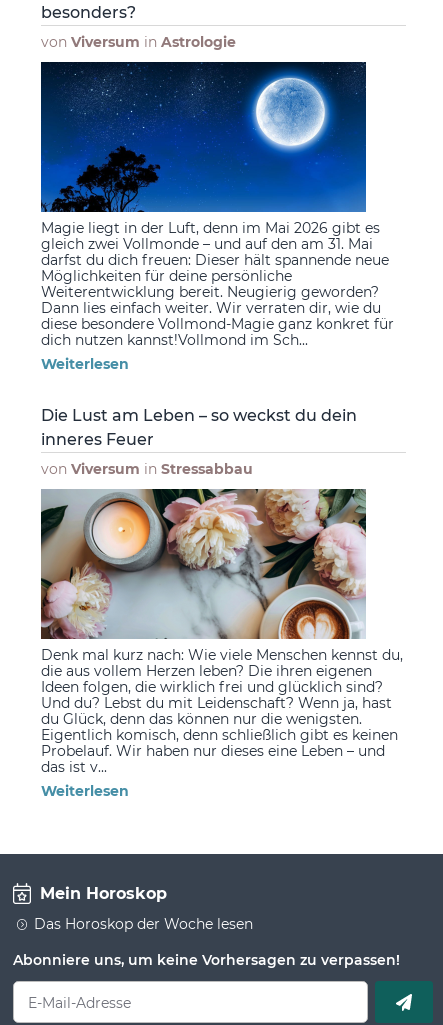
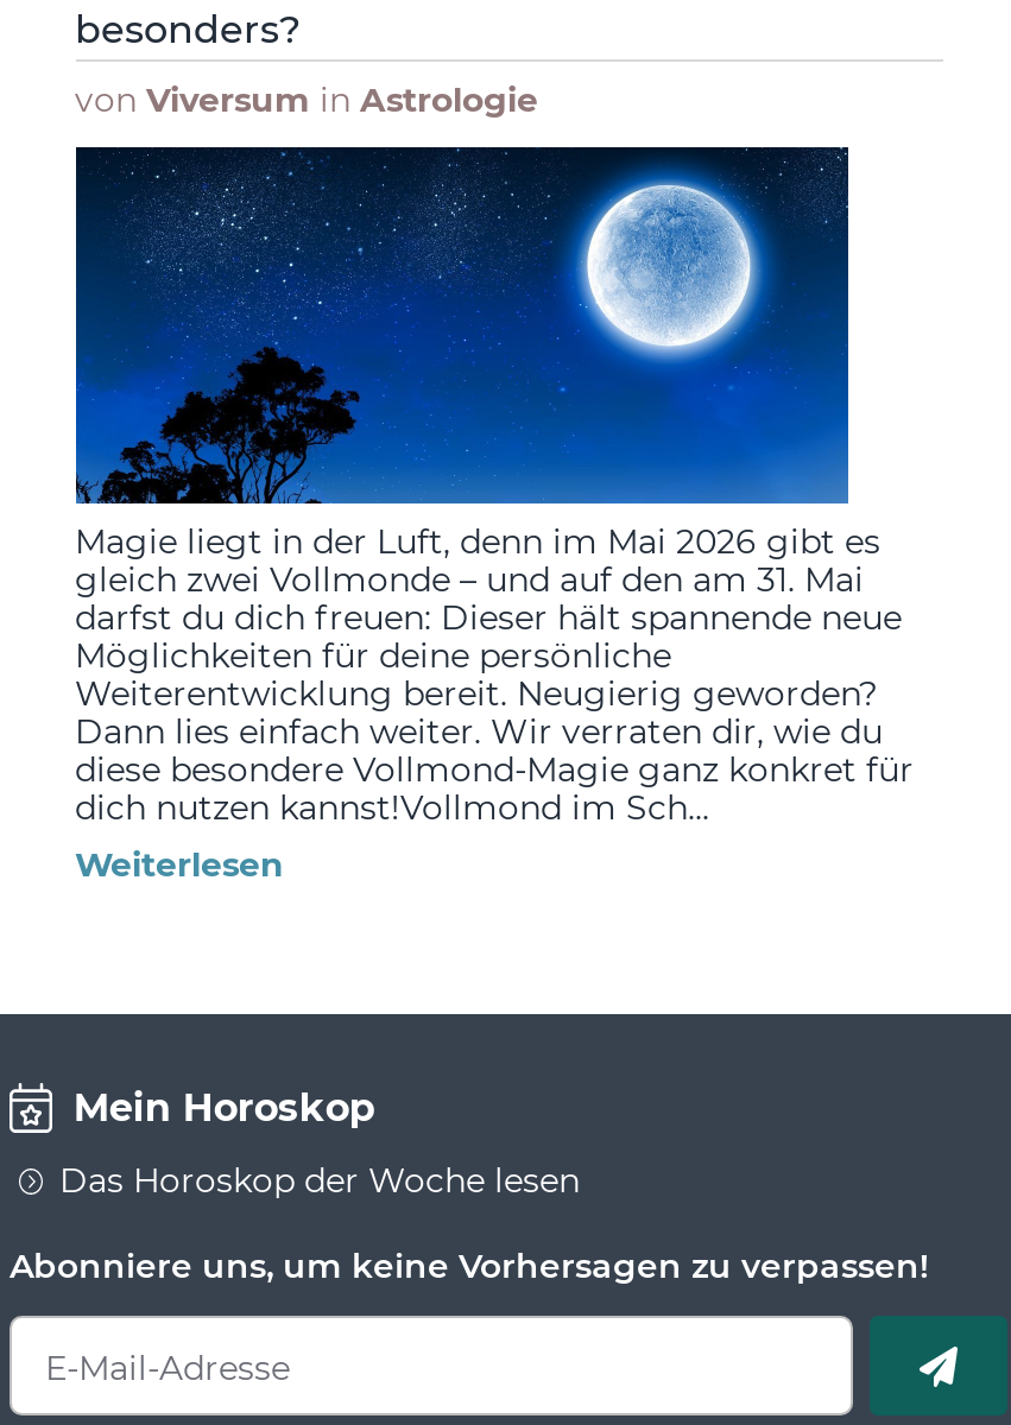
- Die Lust am Leben – so weckst du dein
- inneres Feuer
- von Viversum in Stressabbau

- [image]
- Denk mal kurz nach: Wie viele Menschen kennst du,
- die aus vollem Herzen leben? Die ihren eigenen
- Ideen folgen, die wirklich frei und glücklich sind?
- Und du? Lebst du mit Leidenschaft? Wenn ja, hast
- du Glück, denn das können nur die wenigsten.
- Eigentlich komisch, denn schließlich gibt es keinen
- Probelauf. Wir haben nur dieses eine Leben – und
- das ist v...
- Weiterlesen
